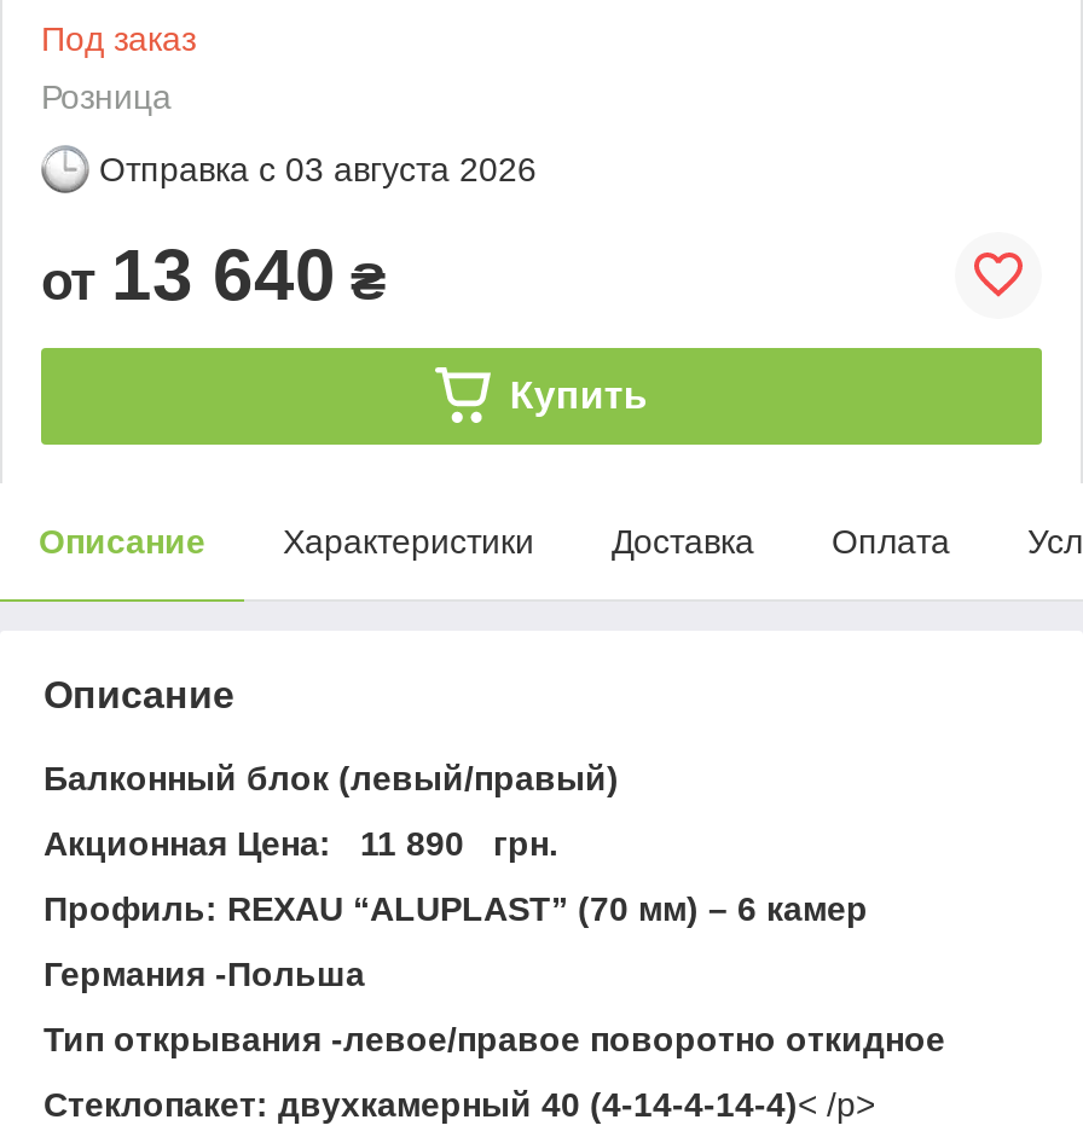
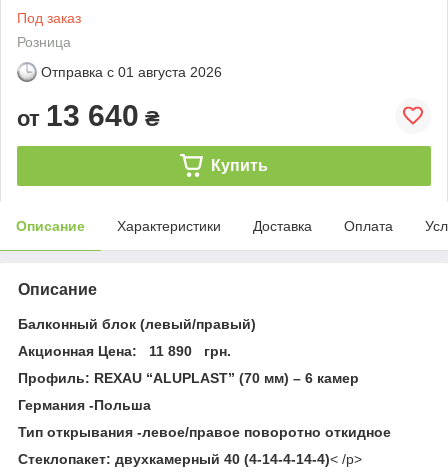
- Отправка с 03 августа 2026
+ Отправка с 01 августа 2026
